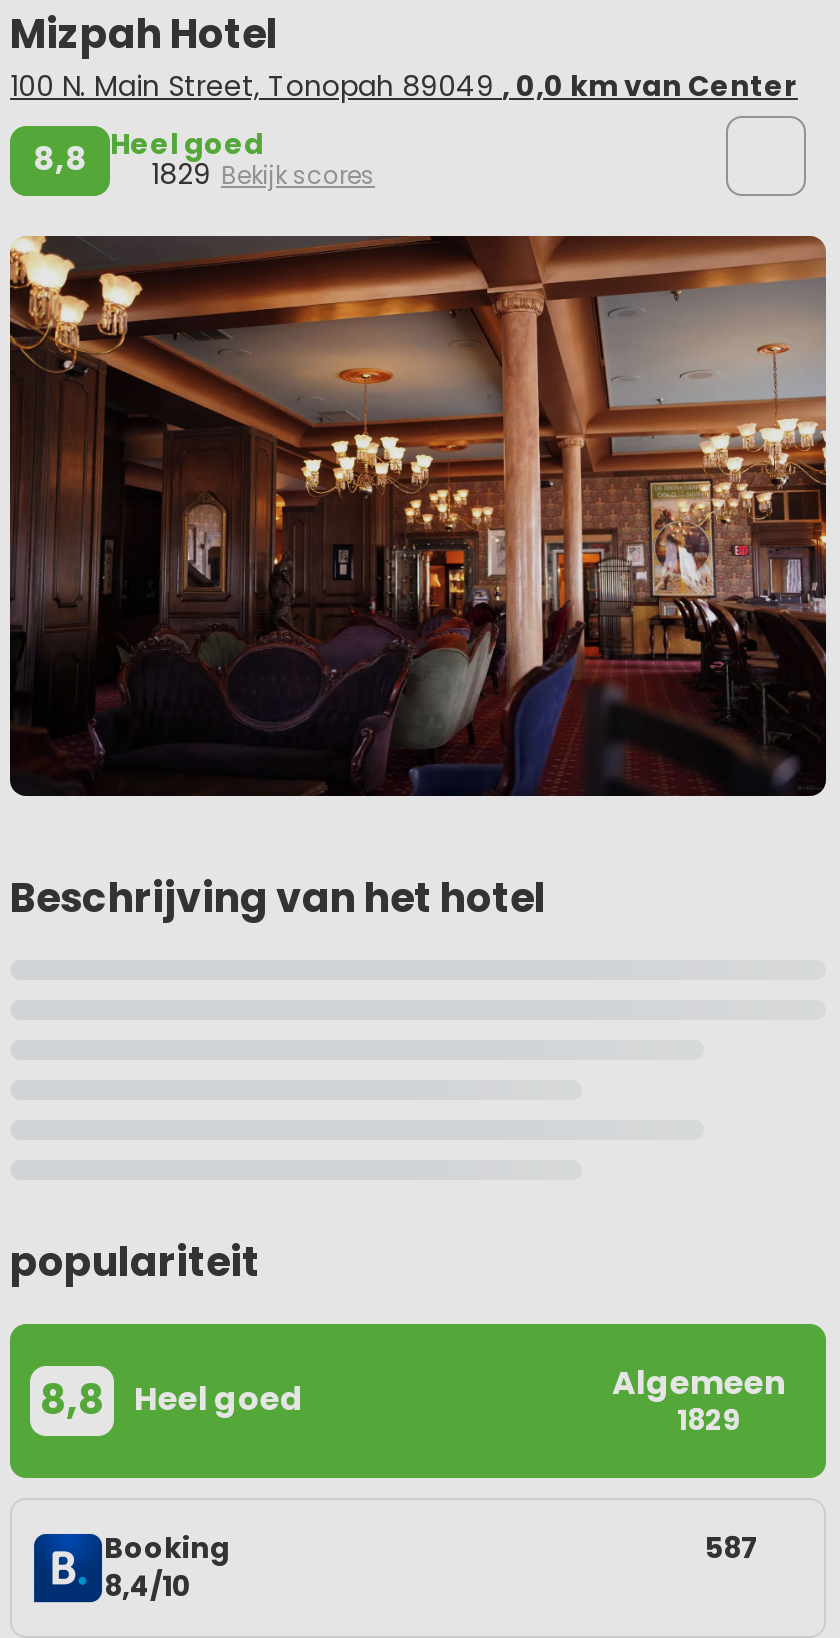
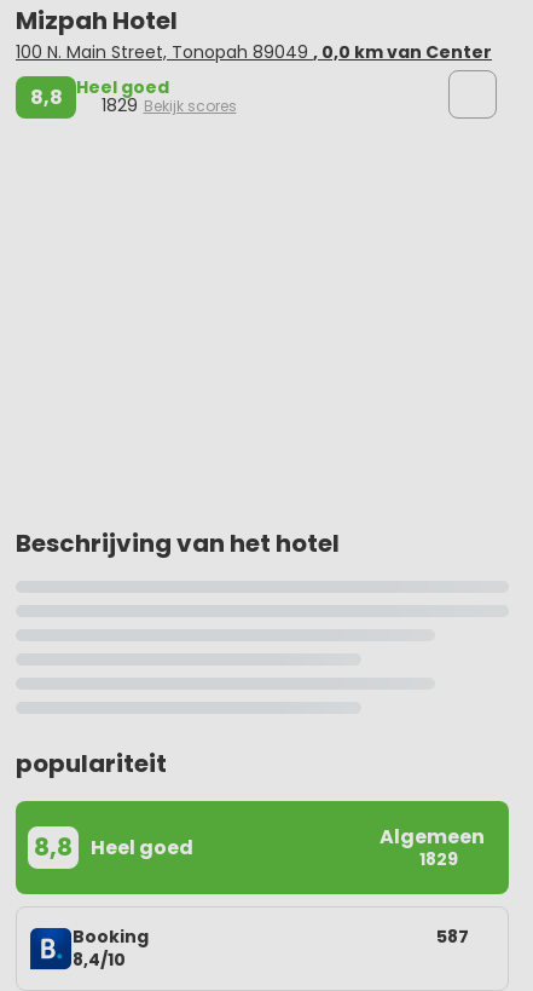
- [image]
